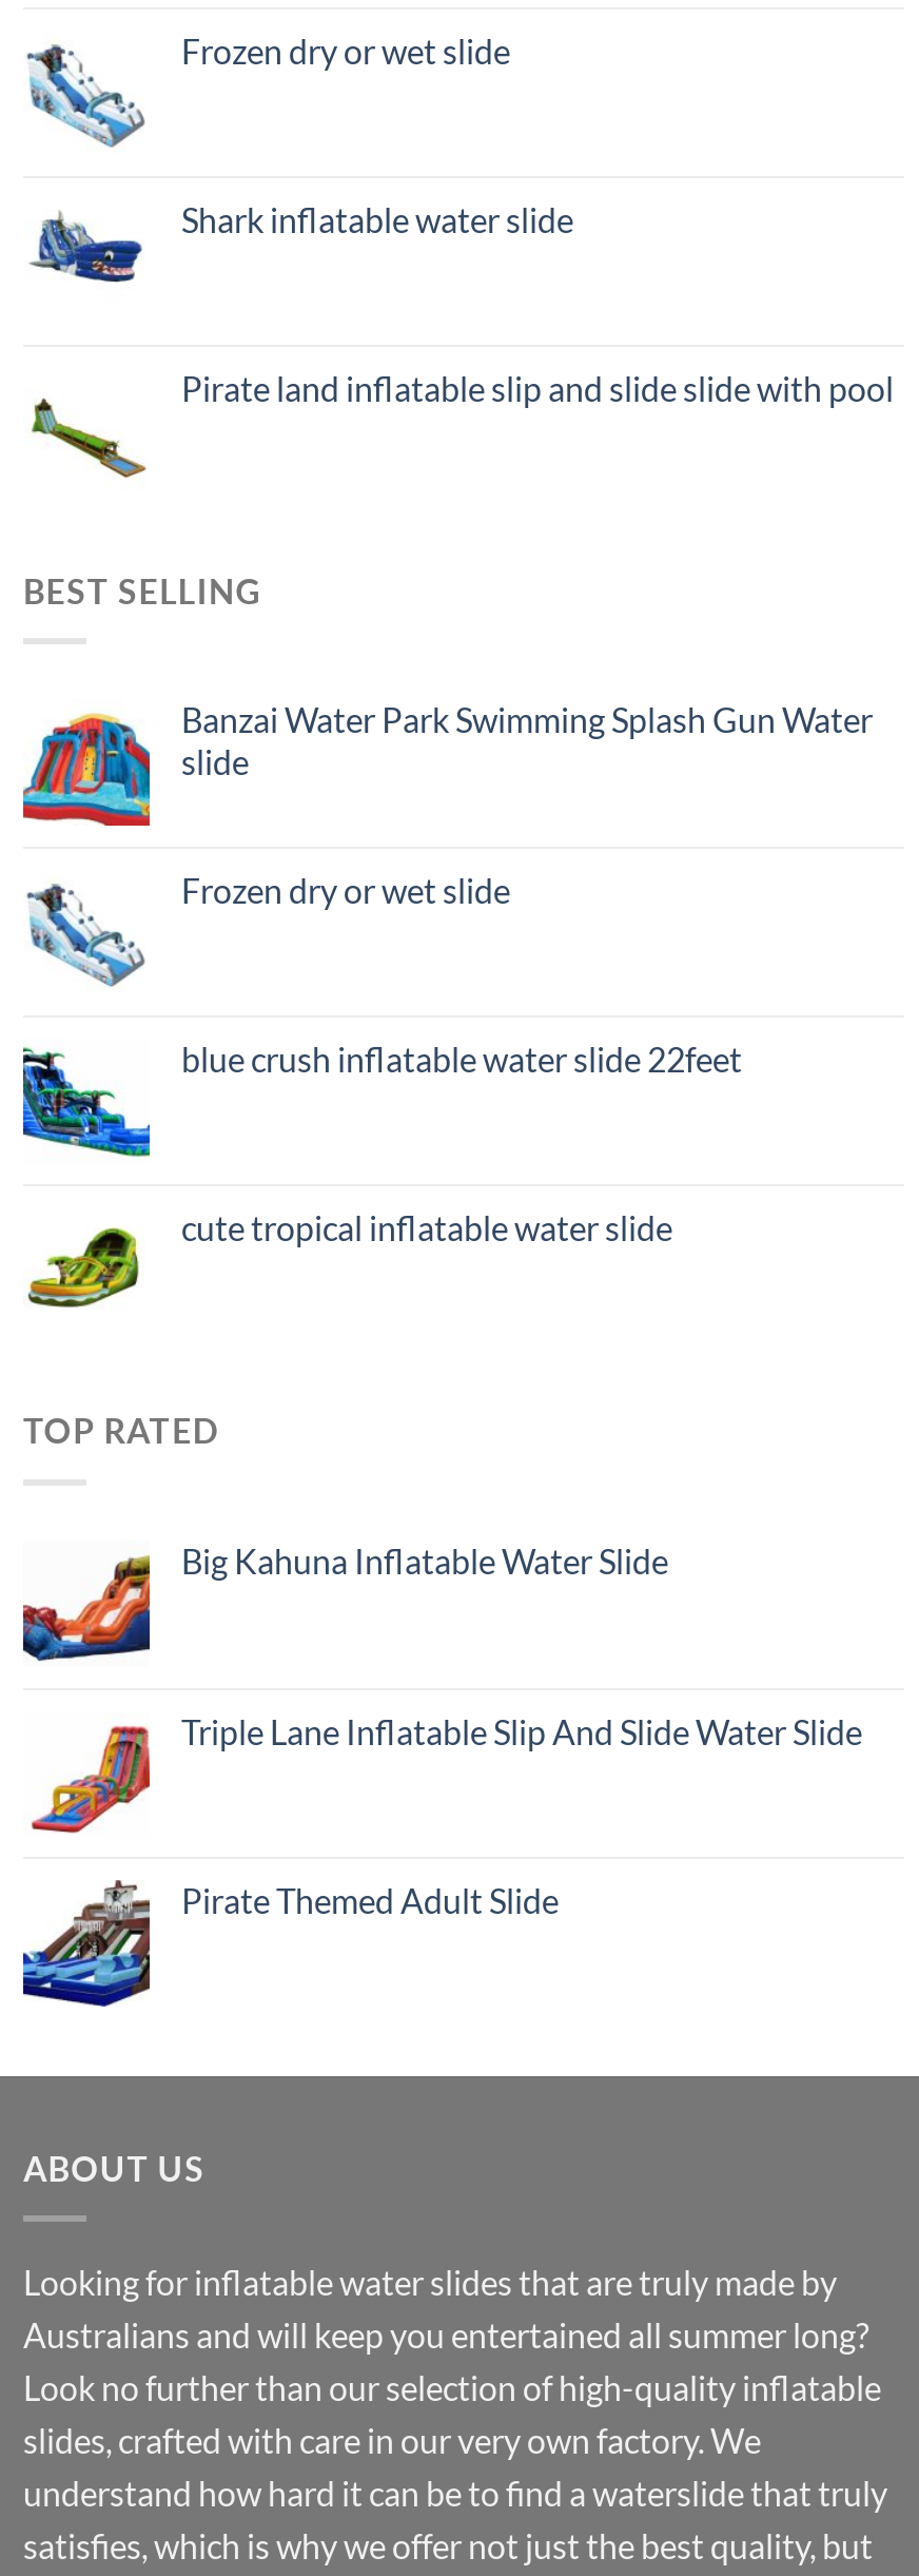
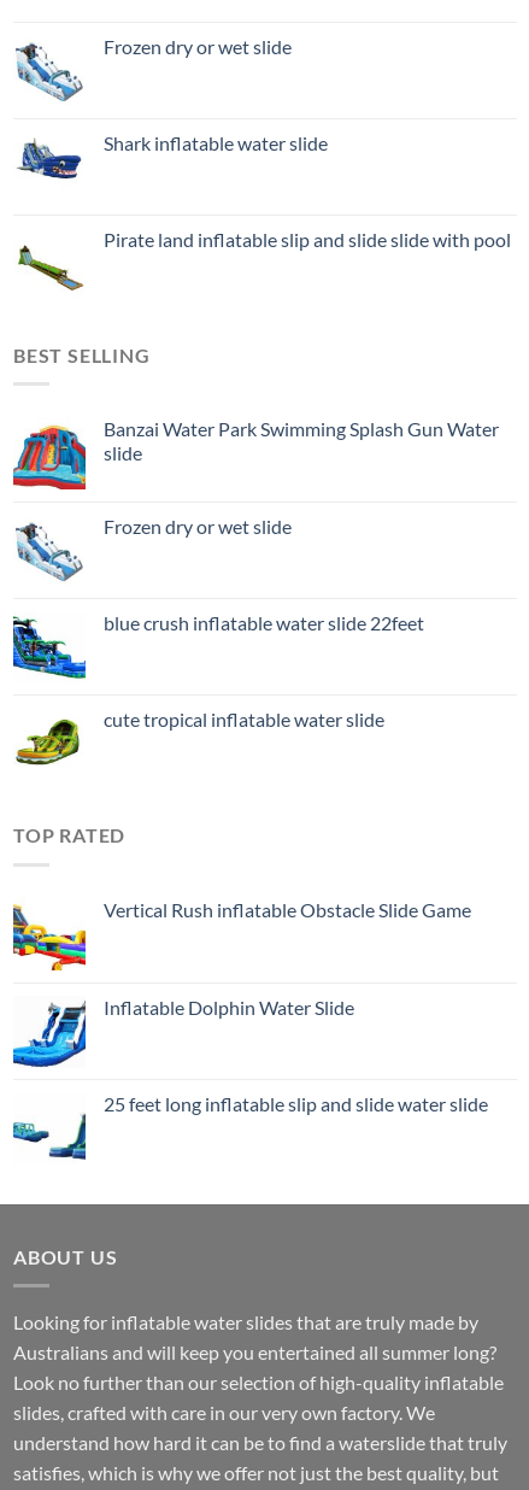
- [image]
- Big Kahuna Inflatable Water Slide
+ [image]
+ Vertical Rush inflatable Obstacle Slide Game

- [image]
- Triple Lane Inflatable Slip And Slide Water Slide
+ [image]
+ Inflatable Dolphin Water Slide

- [image]
- Pirate Themed Adult Slide
+ [image]
+ 25 feet long inflatable slip and slide water slide
